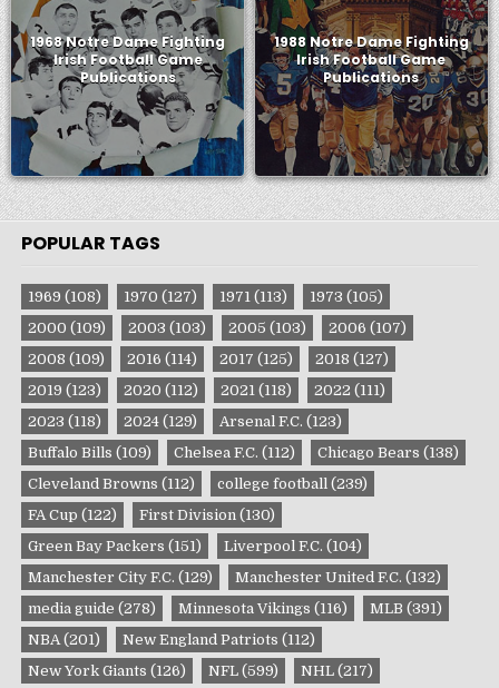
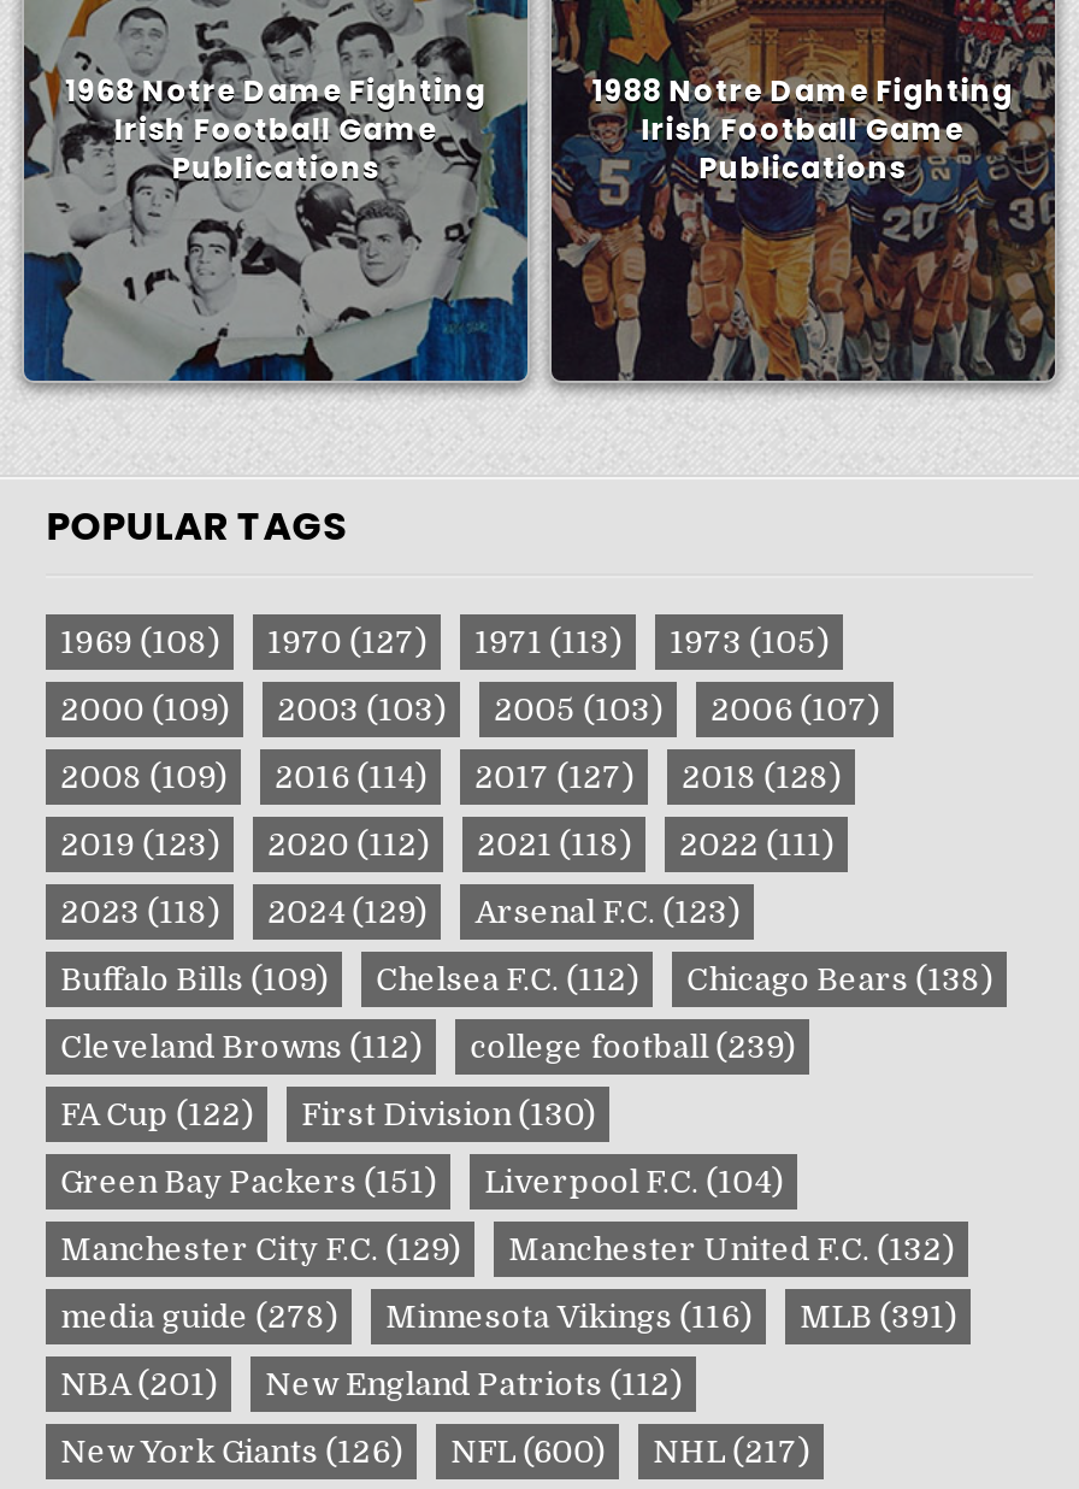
- 2017 (125)
+ 2017 (127)

- 2018 (127)
+ 2018 (128)

- New York Giants (126) NFL (599) NHL (217)
+ New York Giants (126) NFL (600) NHL (217)
